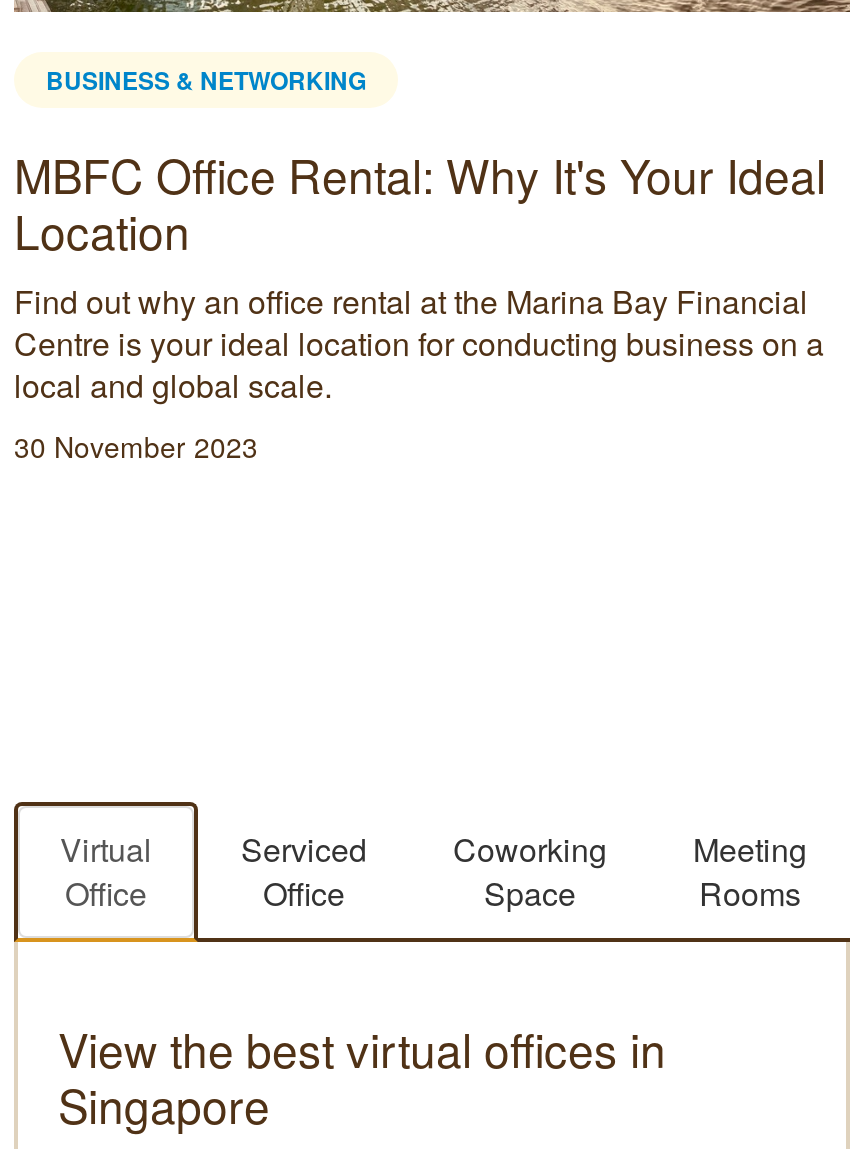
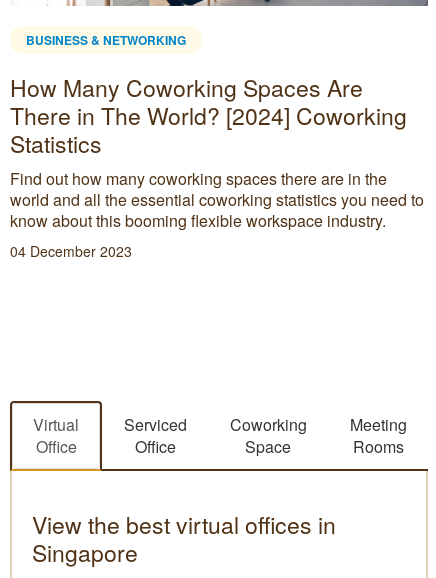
- MBFC Office Rental: Why It's Your Ideal
- Location
- Find out why an office rental at the Marina Bay Financial
- Centre is your ideal location for conducting business on a
- local and global scale.
- 30 November 2023
+ How Many Coworking Spaces Are
+ There in The World? [2024] Coworking
+ Statistics
+ Find out how many coworking spaces there are in the
+ world and all the essential coworking statistics you need to
+ know about this booming flexible workspace industry.
+ 04 December 2023
